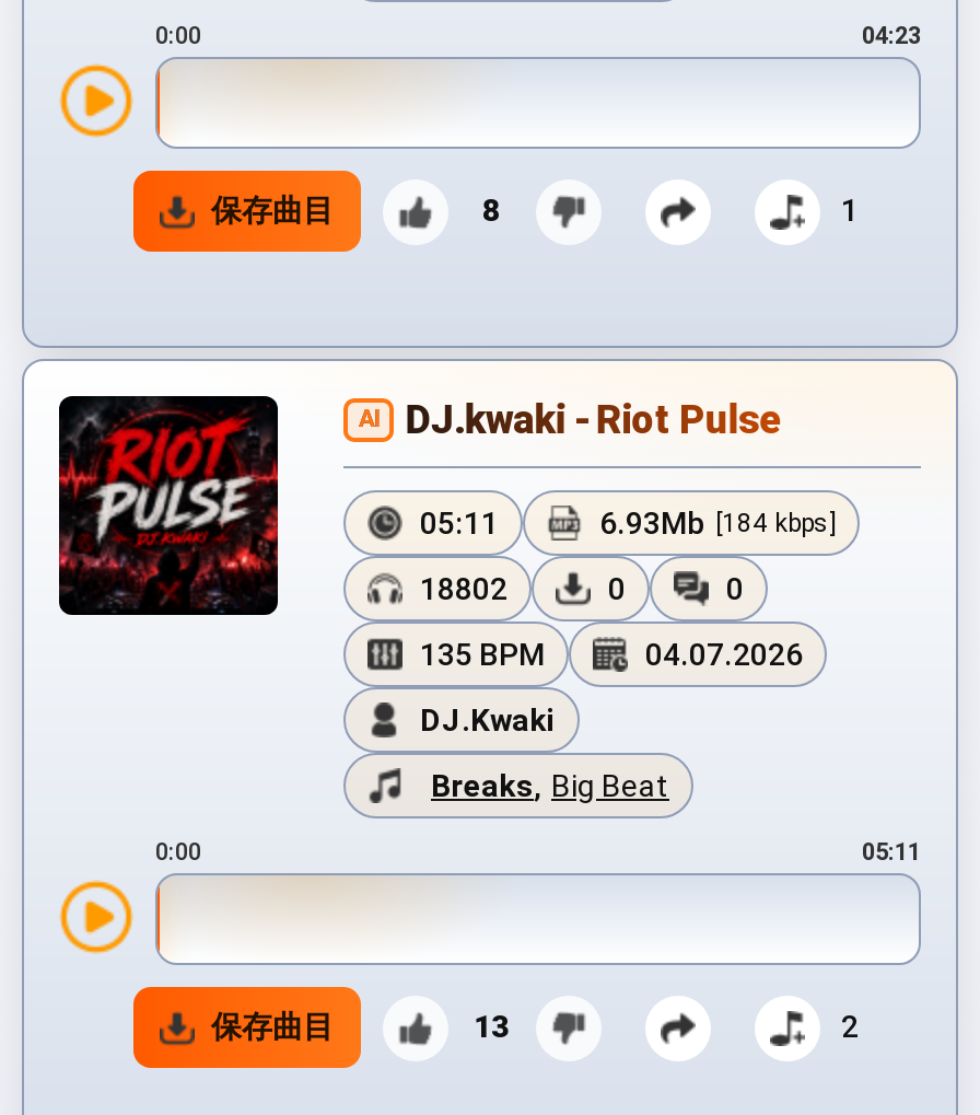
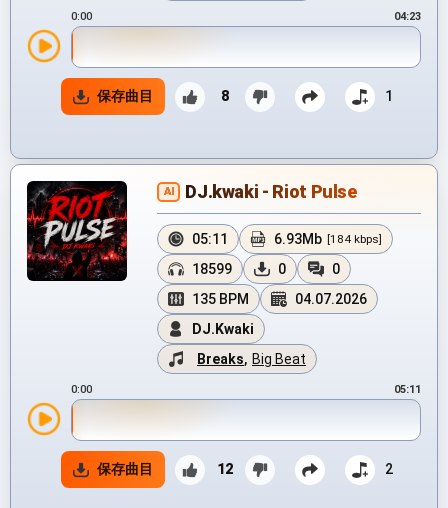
- 18802
+ 18599

- 13
+ 12
